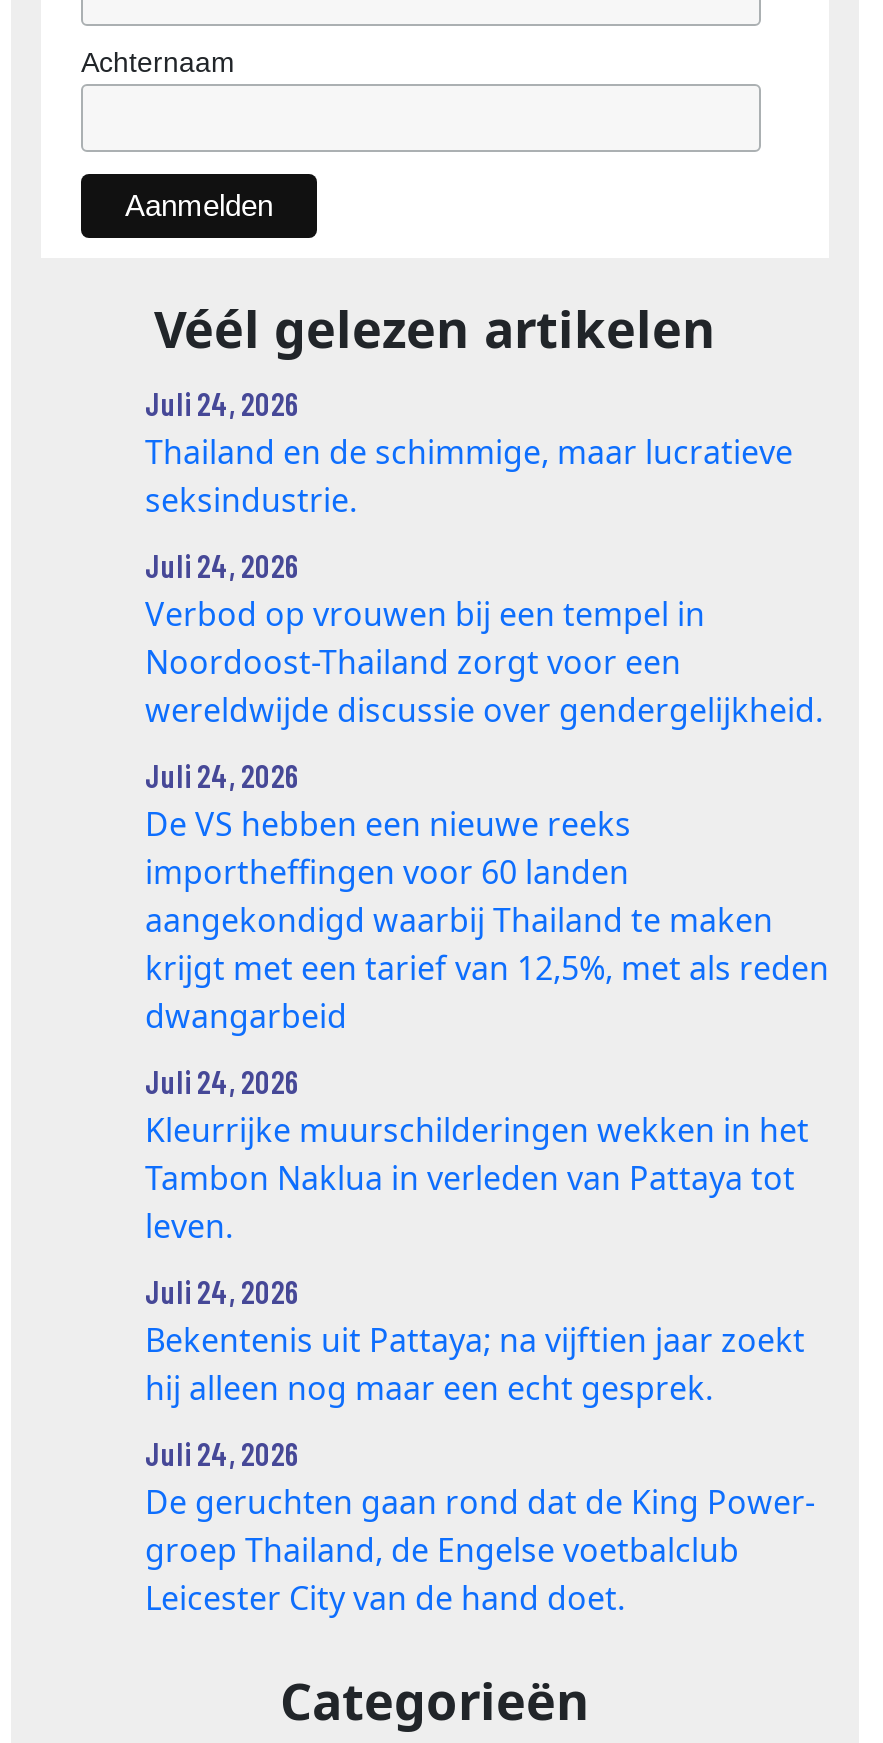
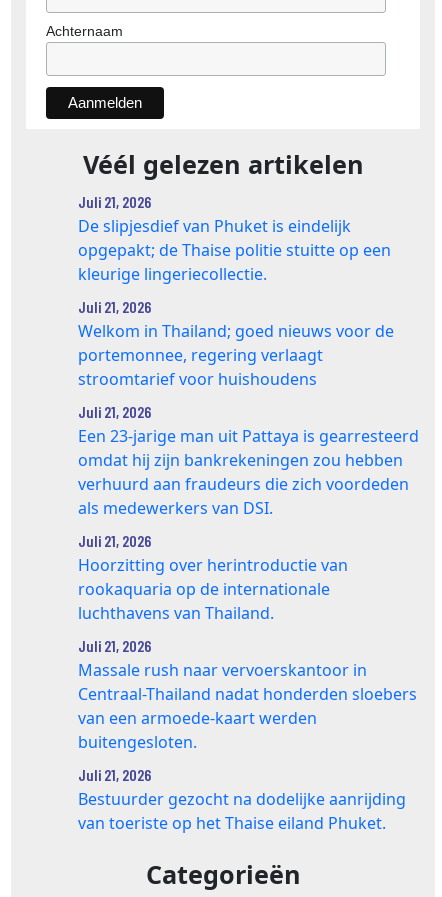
- Juli 24, 2026
- Thailand en de schimmige, maar lucratieve
- seksindustrie.
+ Juli 21, 2026
+ De slipjesdief van Phuket is eindelijk
+ opgepakt; de Thaise politie stuitte op een
+ kleurige lingeriecollectie.

- Juli 24, 2026
- Verbod op vrouwen bij een tempel in
- Noordoost-Thailand zorgt voor een
- wereldwijde discussie over gendergelijkheid.
+ Juli 21, 2026
+ Welkom in Thailand; goed nieuws voor de
+ portemonnee, regering verlaagt
+ stroomtarief voor huishoudens

- Juli 24, 2026
- De VS hebben een nieuwe reeks
- importheffingen voor 60 landen
- aangekondigd waarbij Thailand te maken
- krijgt met een tarief van 12,5%, met als reden
- dwangarbeid
+ Juli 21, 2026
+ Een 23-jarige man uit Pattaya is gearresteerd
+ omdat hij zijn bankrekeningen zou hebben
+ verhuurd aan fraudeurs die zich voordeden
+ als medewerkers van DSI.

- Juli 24, 2026
- Kleurrijke muurschilderingen wekken in het
- Tambon Naklua in verleden van Pattaya tot
- leven.
+ Juli 21, 2026
+ Hoorzitting over herintroductie van
+ rookaquaria op de internationale
+ luchthavens van Thailand.

- Juli 24, 2026
- Bekentenis uit Pattaya; na vijftien jaar zoekt
- hij alleen nog maar een echt gesprek.
+ Juli 21, 2026
+ Massale rush naar vervoerskantoor in
+ Centraal-Thailand nadat honderden sloebers
+ van een armoede-kaart werden
+ buitengesloten.

- Juli 24, 2026
- De geruchten gaan rond dat de King Power-
- groep Thailand, de Engelse voetbalclub
- Leicester City van de hand doet.
+ Juli 21, 2026
+ Bestuurder gezocht na dodelijke aanrijding
+ van toeriste op het Thaise eiland Phuket.
